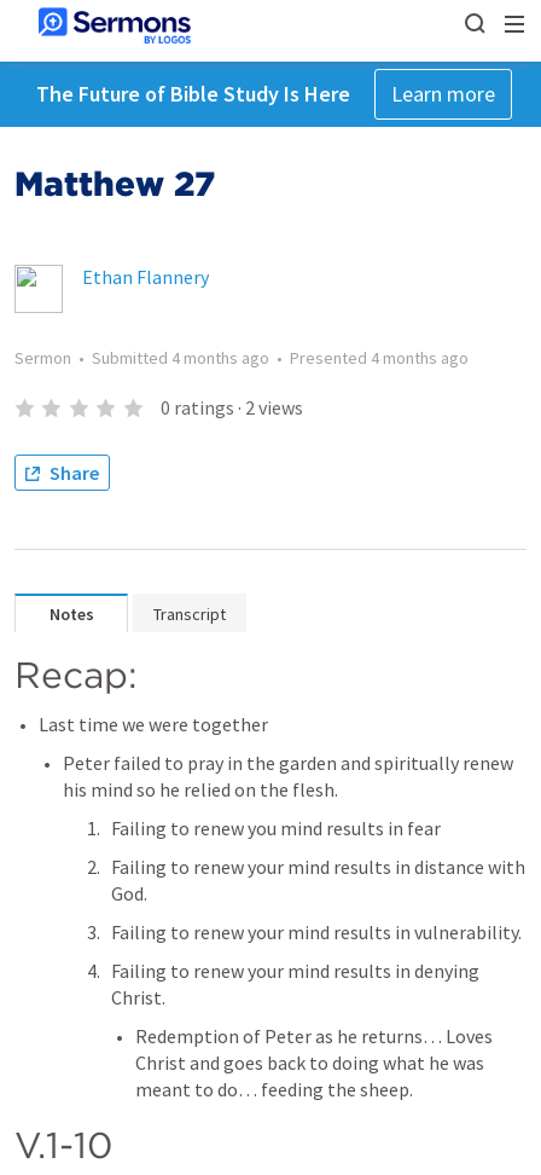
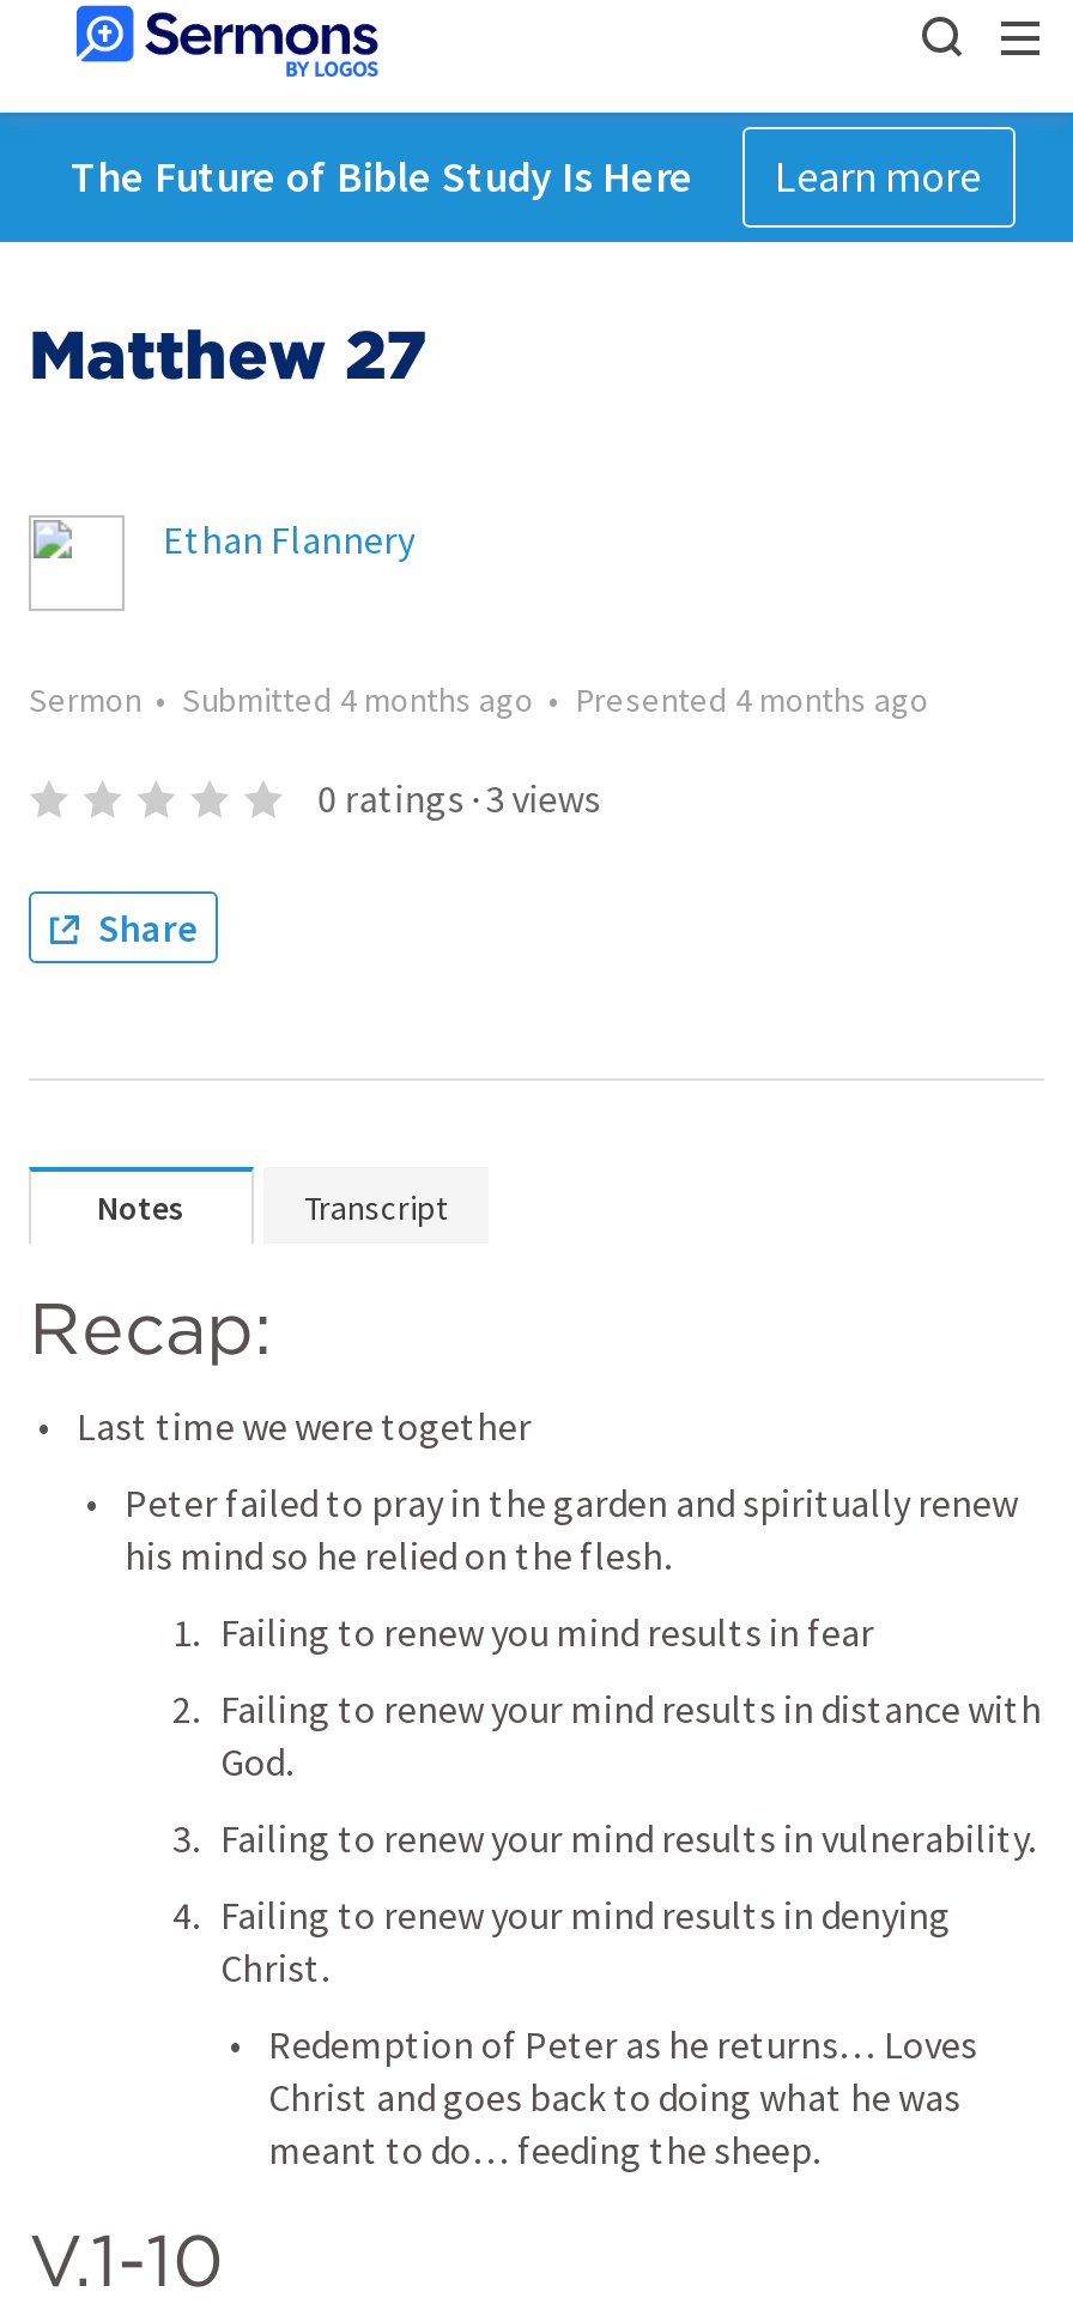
- 0 ratings · 2 views
+ 0 ratings · 3 views
